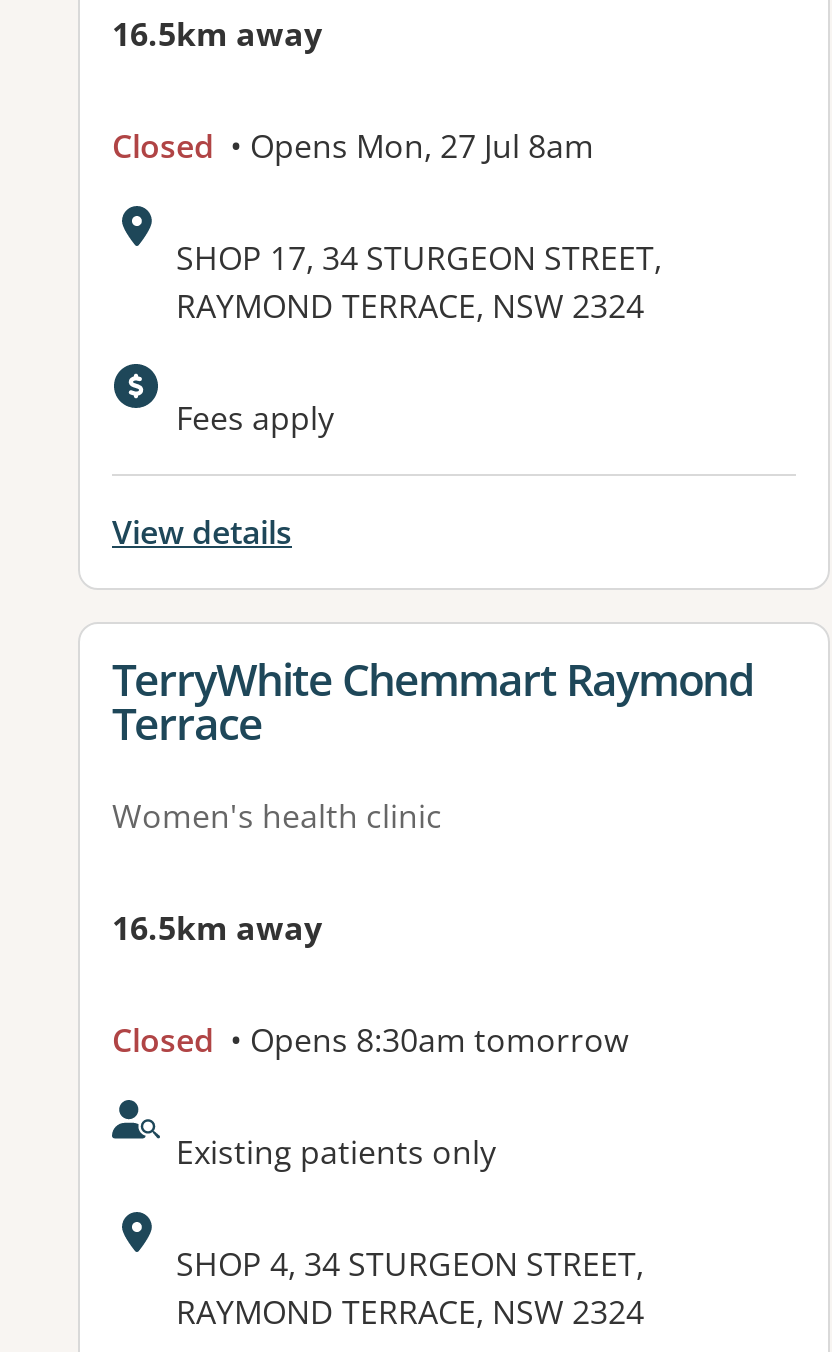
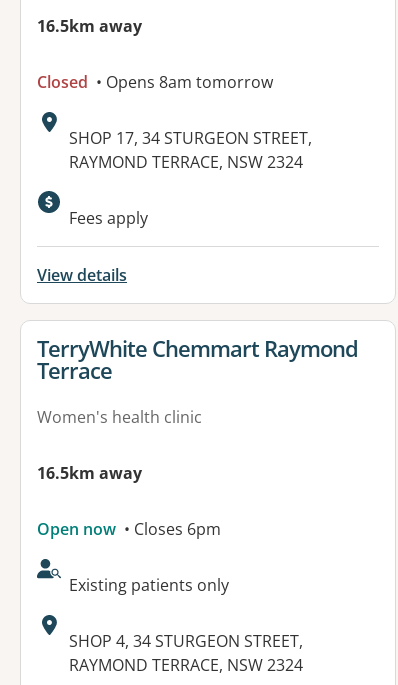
- Closed • Opens Mon, 27 Jul 8am
+ Closed • Opens 8am tomorrow

- Closed • Opens 8:30am tomorrow
+ Open now • Closes 6pm
